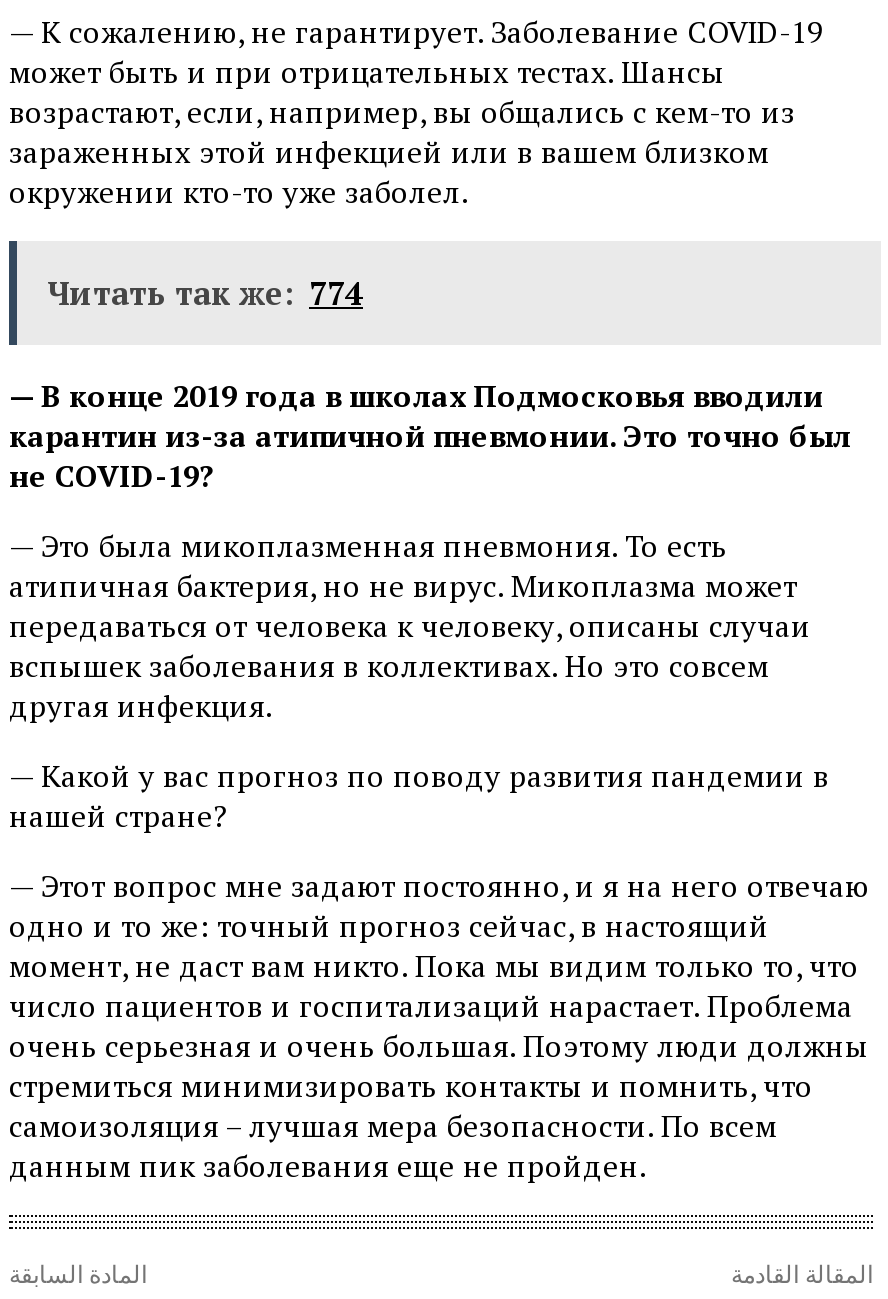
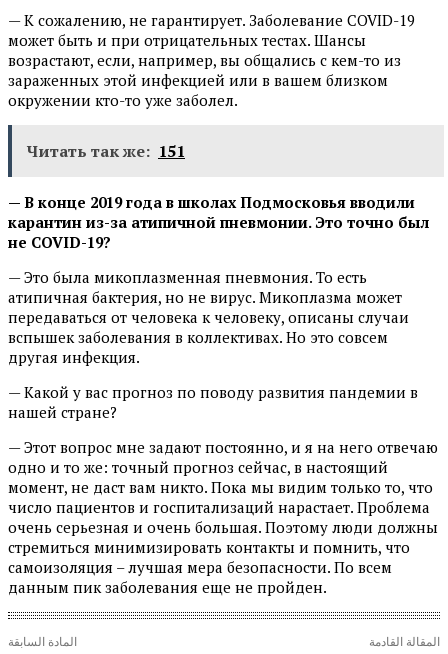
- Читать так же: 774
+ Читать так же: 151
